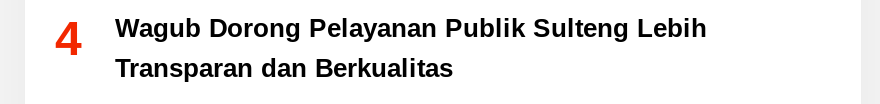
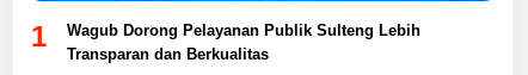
- 4 Wagub Dorong Pelayanan Publik Sulteng Lebih
+ 1 Wagub Dorong Pelayanan Publik Sulteng Lebih
